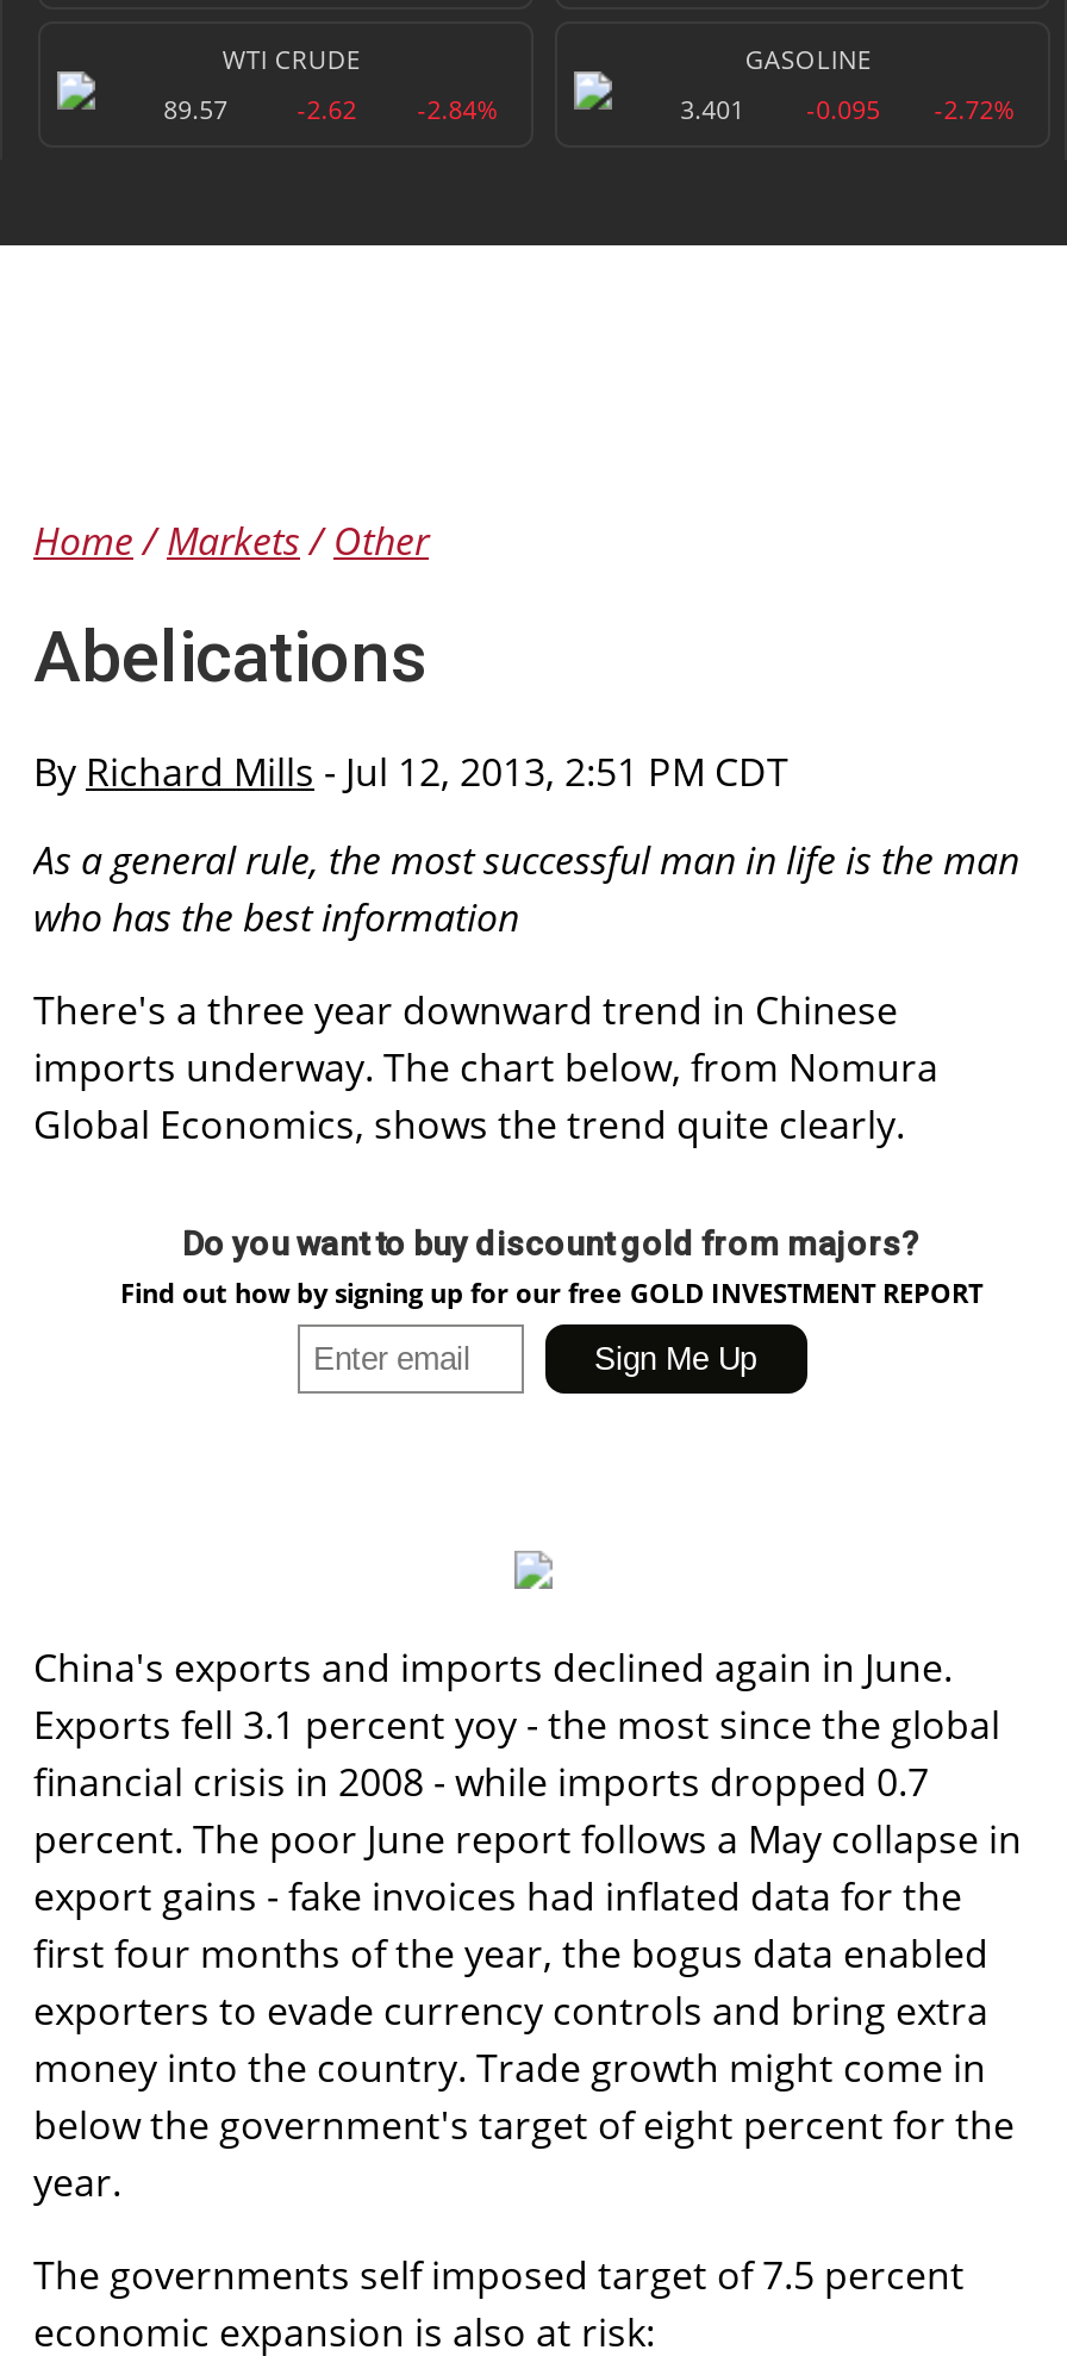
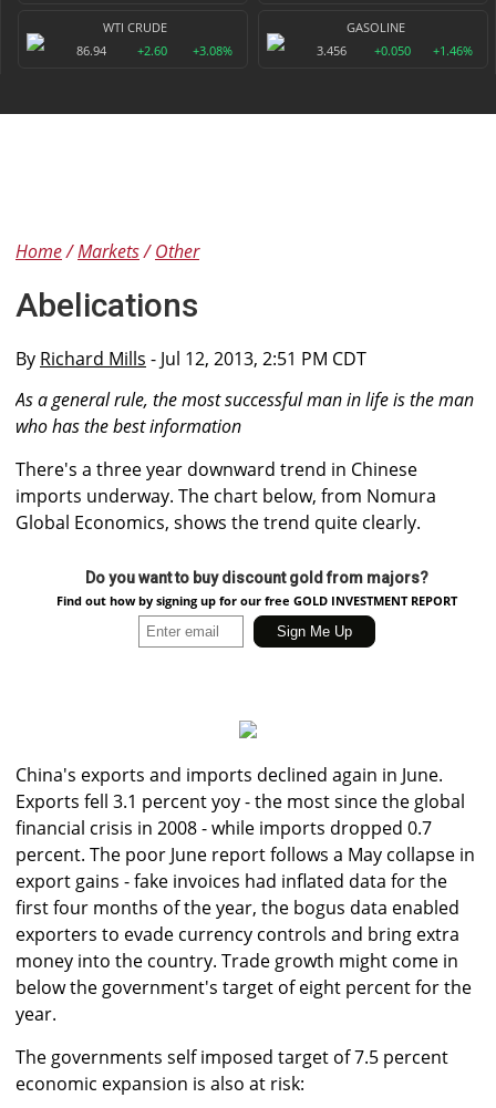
- 89.57
+ 86.94

- -2.62
+ +2.60

- -2.84%
+ +3.08%

- 3.401
+ 3.456

- -0.095
+ +0.050

- -2.72%
+ +1.46%
